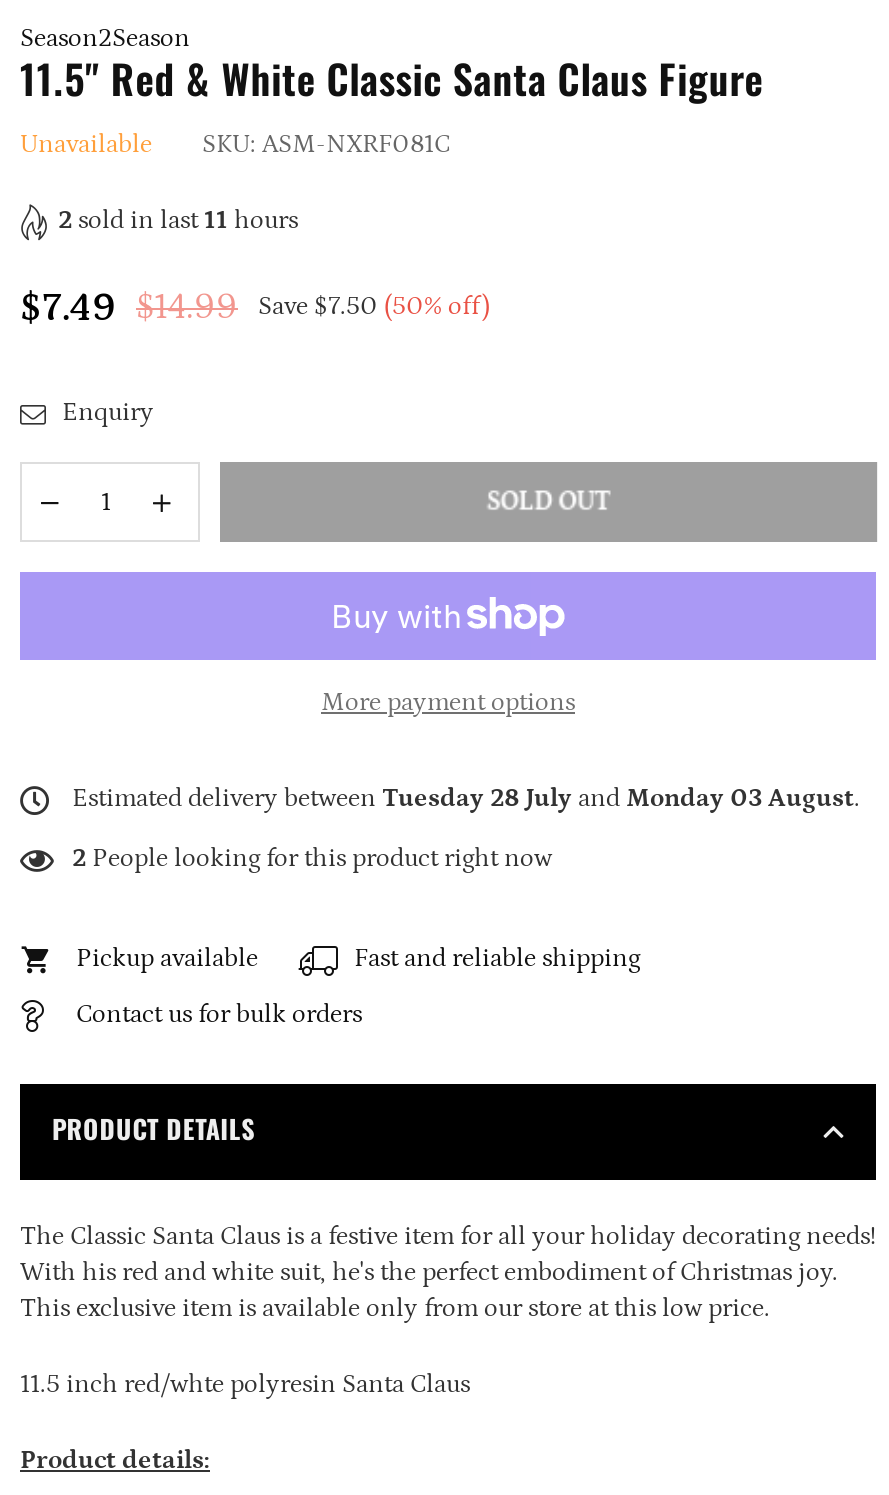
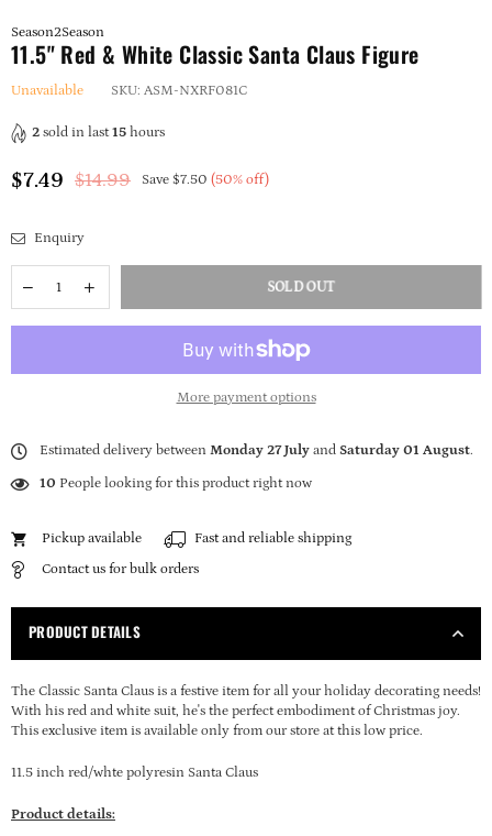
- 2 sold in last 11 hours
+ 2 sold in last 15 hours

- Estimated delivery between Tuesday 28 July and Monday 03 August.
+ Estimated delivery between Monday 27 July and Saturday 01 August.

- 2 People looking for this product right now
+ 10 People looking for this product right now
